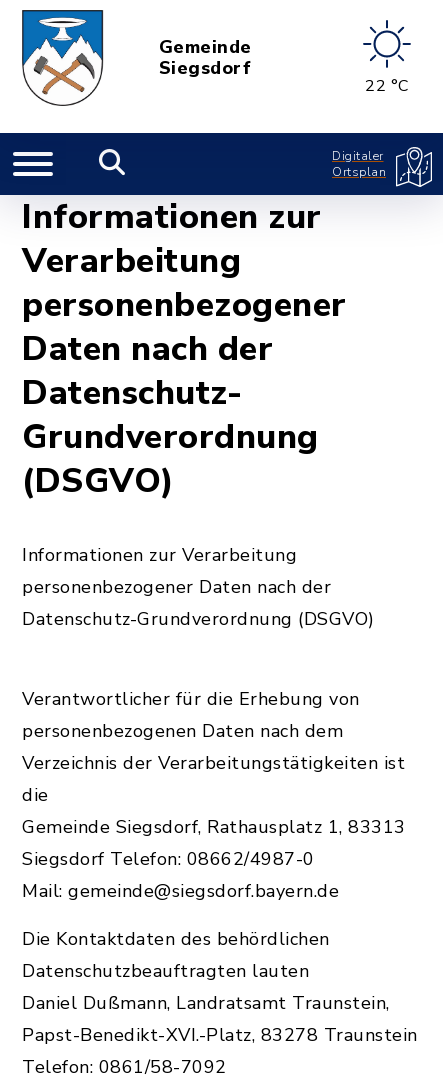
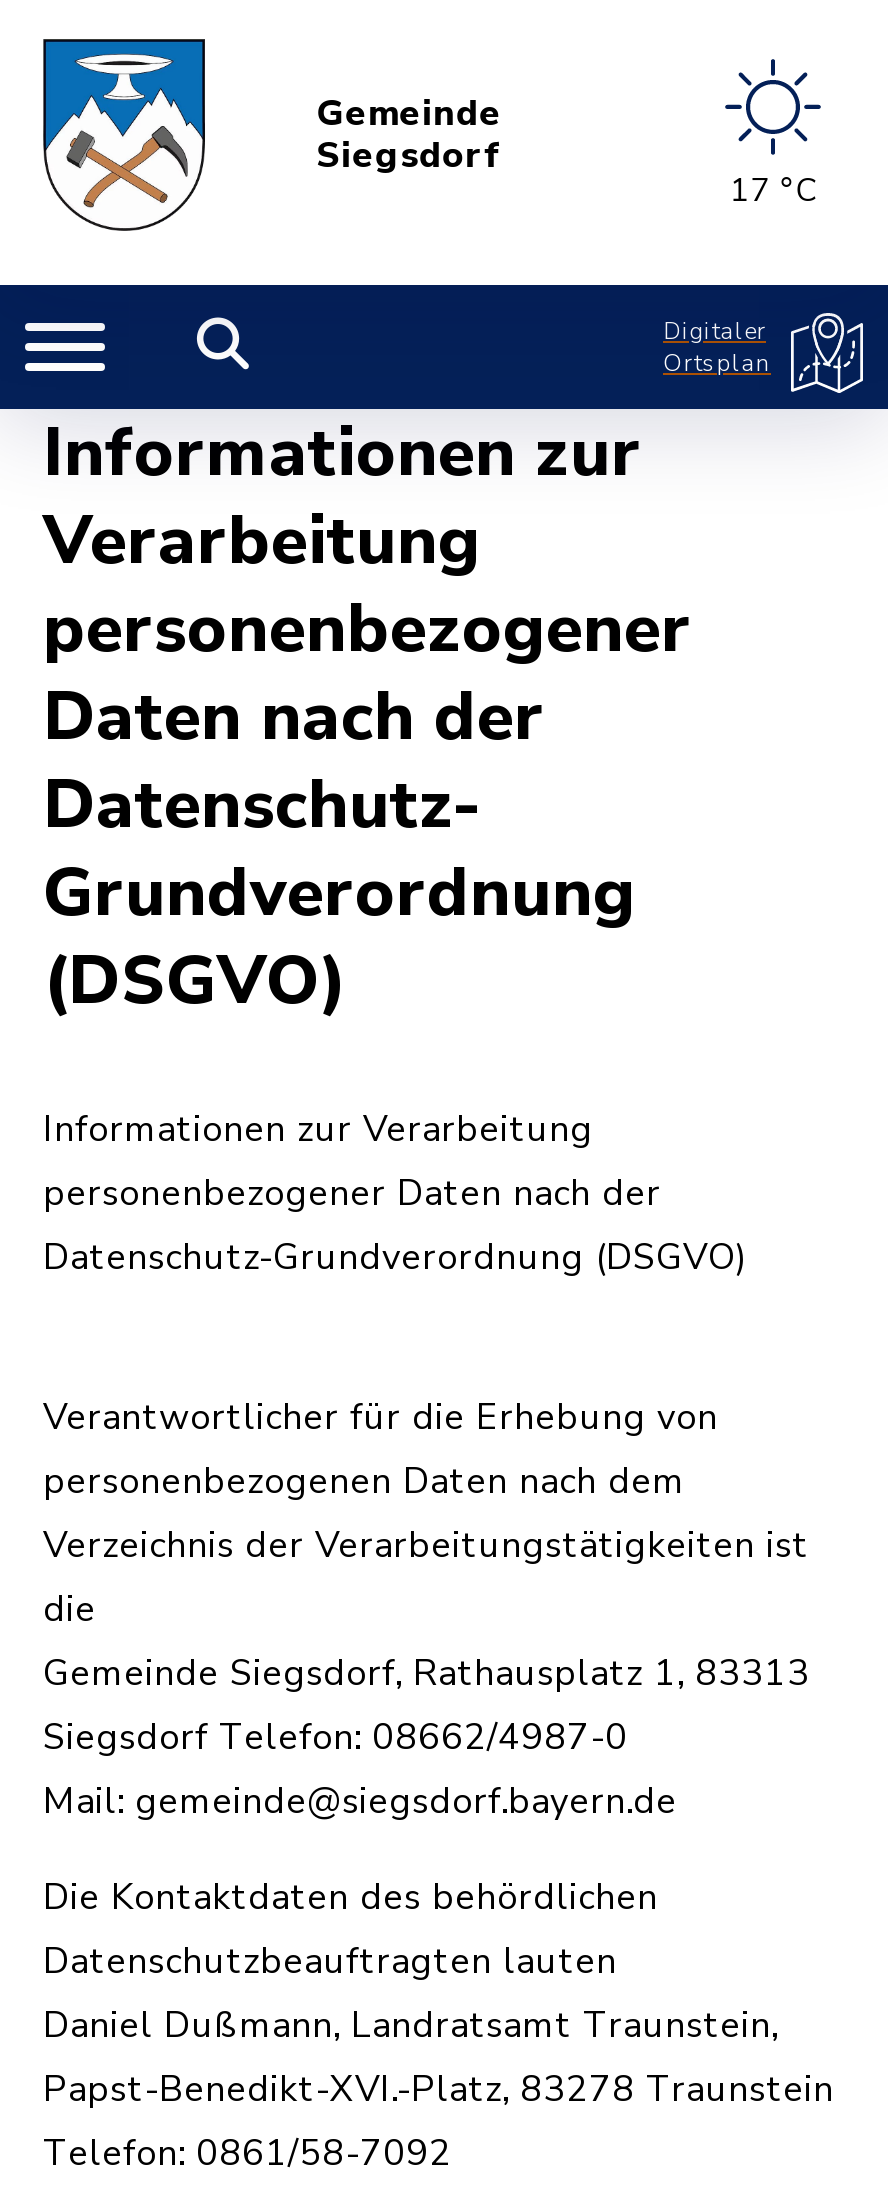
- 22 °C
+ 17 °C
